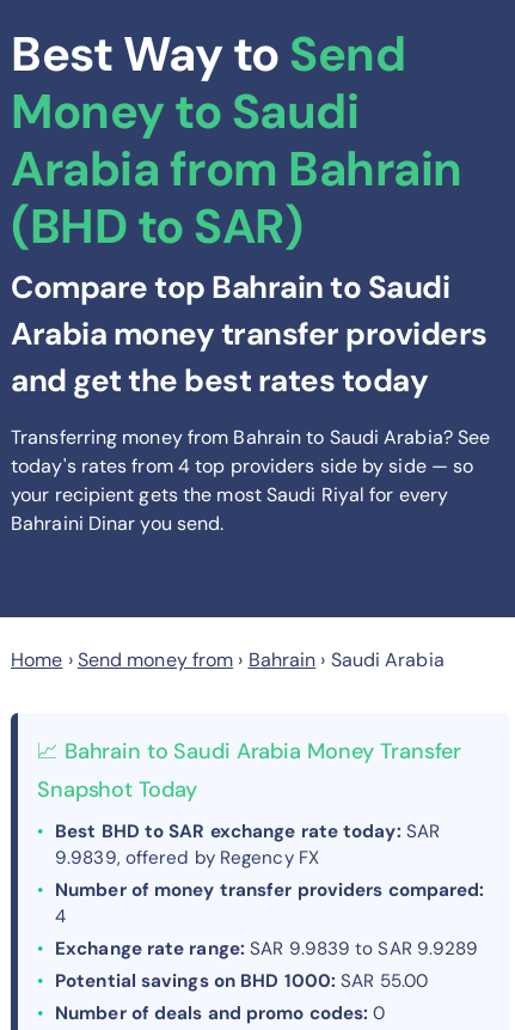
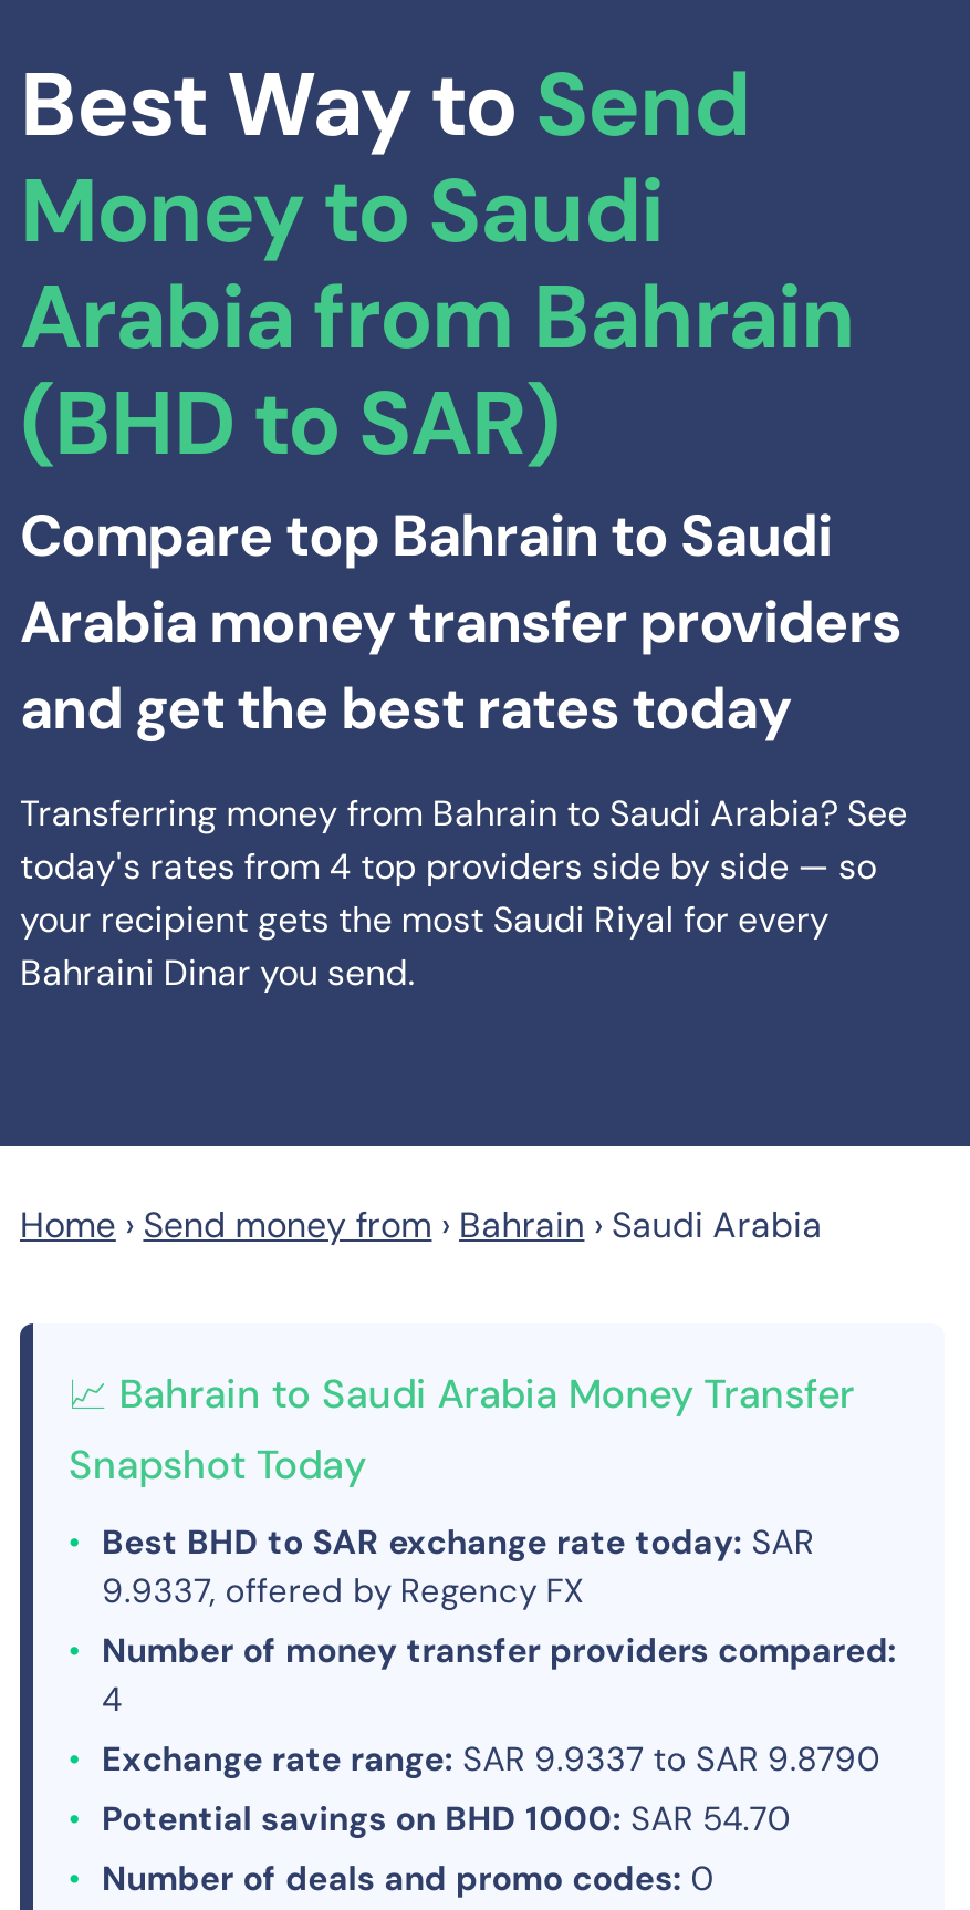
- 9.9839, offered by Regency FX
+ 9.9337, offered by Regency FX

- Exchange rate range: SAR 9.9839 to SAR 9.9289
+ Exchange rate range: SAR 9.9337 to SAR 9.8790

- Potential savings on BHD 1000: SAR 55.00
+ Potential savings on BHD 1000: SAR 54.70
